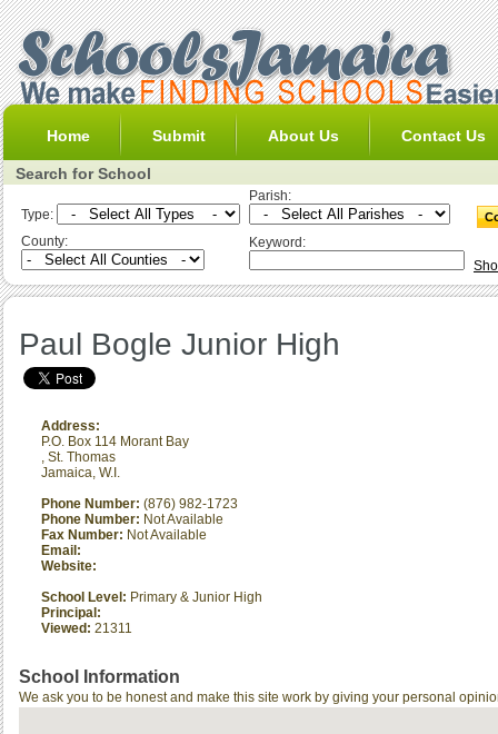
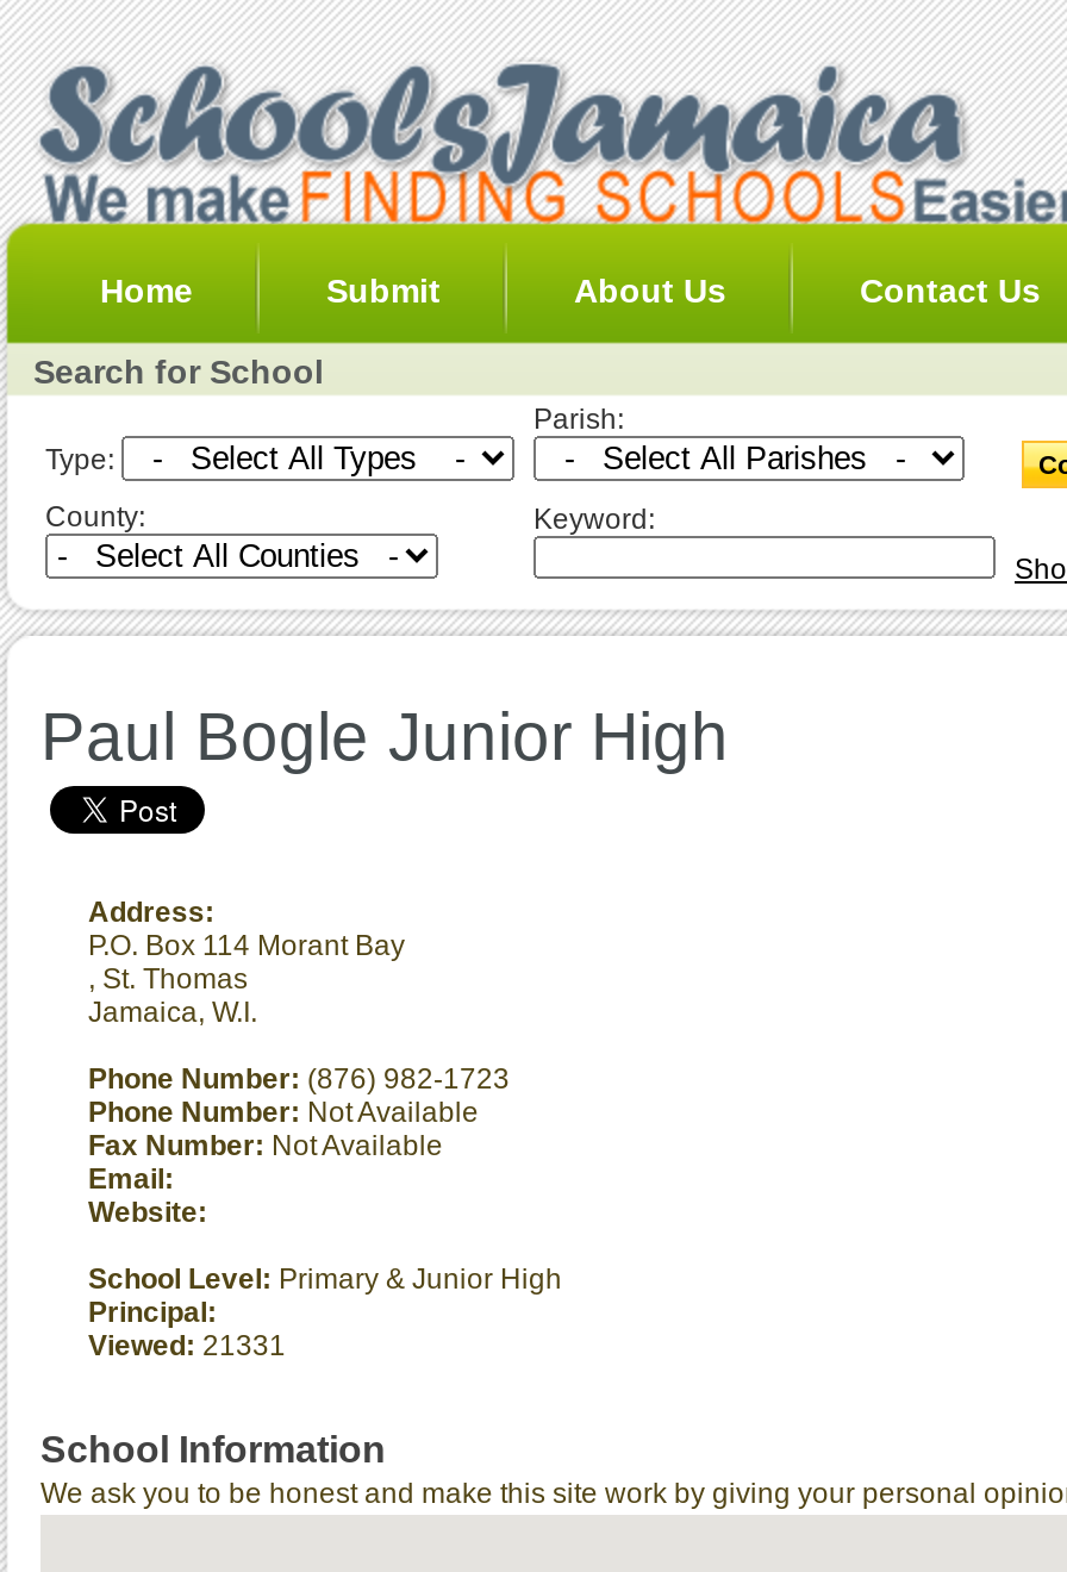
- Viewed: 21311
+ Viewed: 21331
